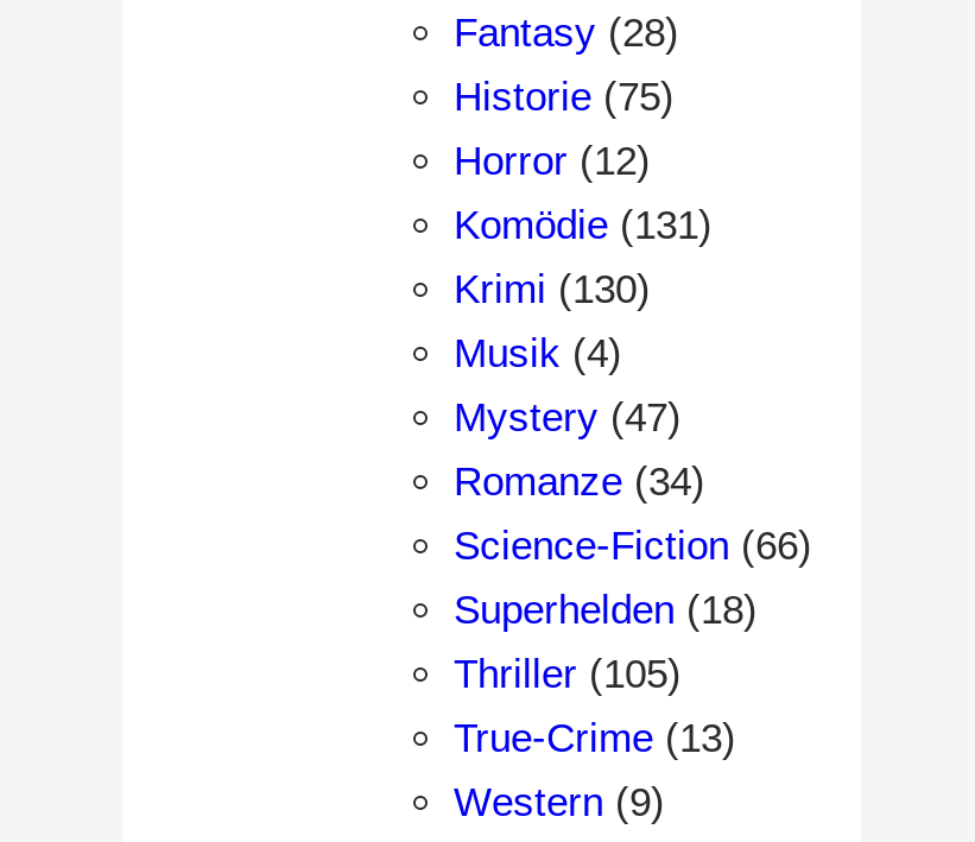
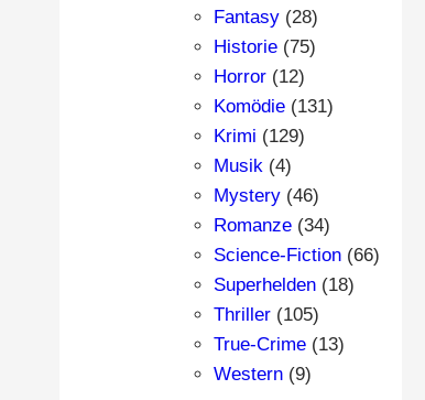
- Krimi (130)
+ Krimi (129)

- Mystery (47)
+ Mystery (46)
